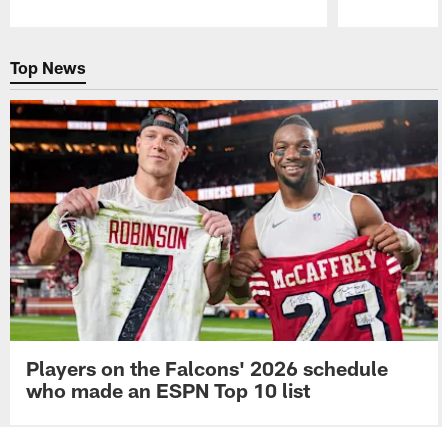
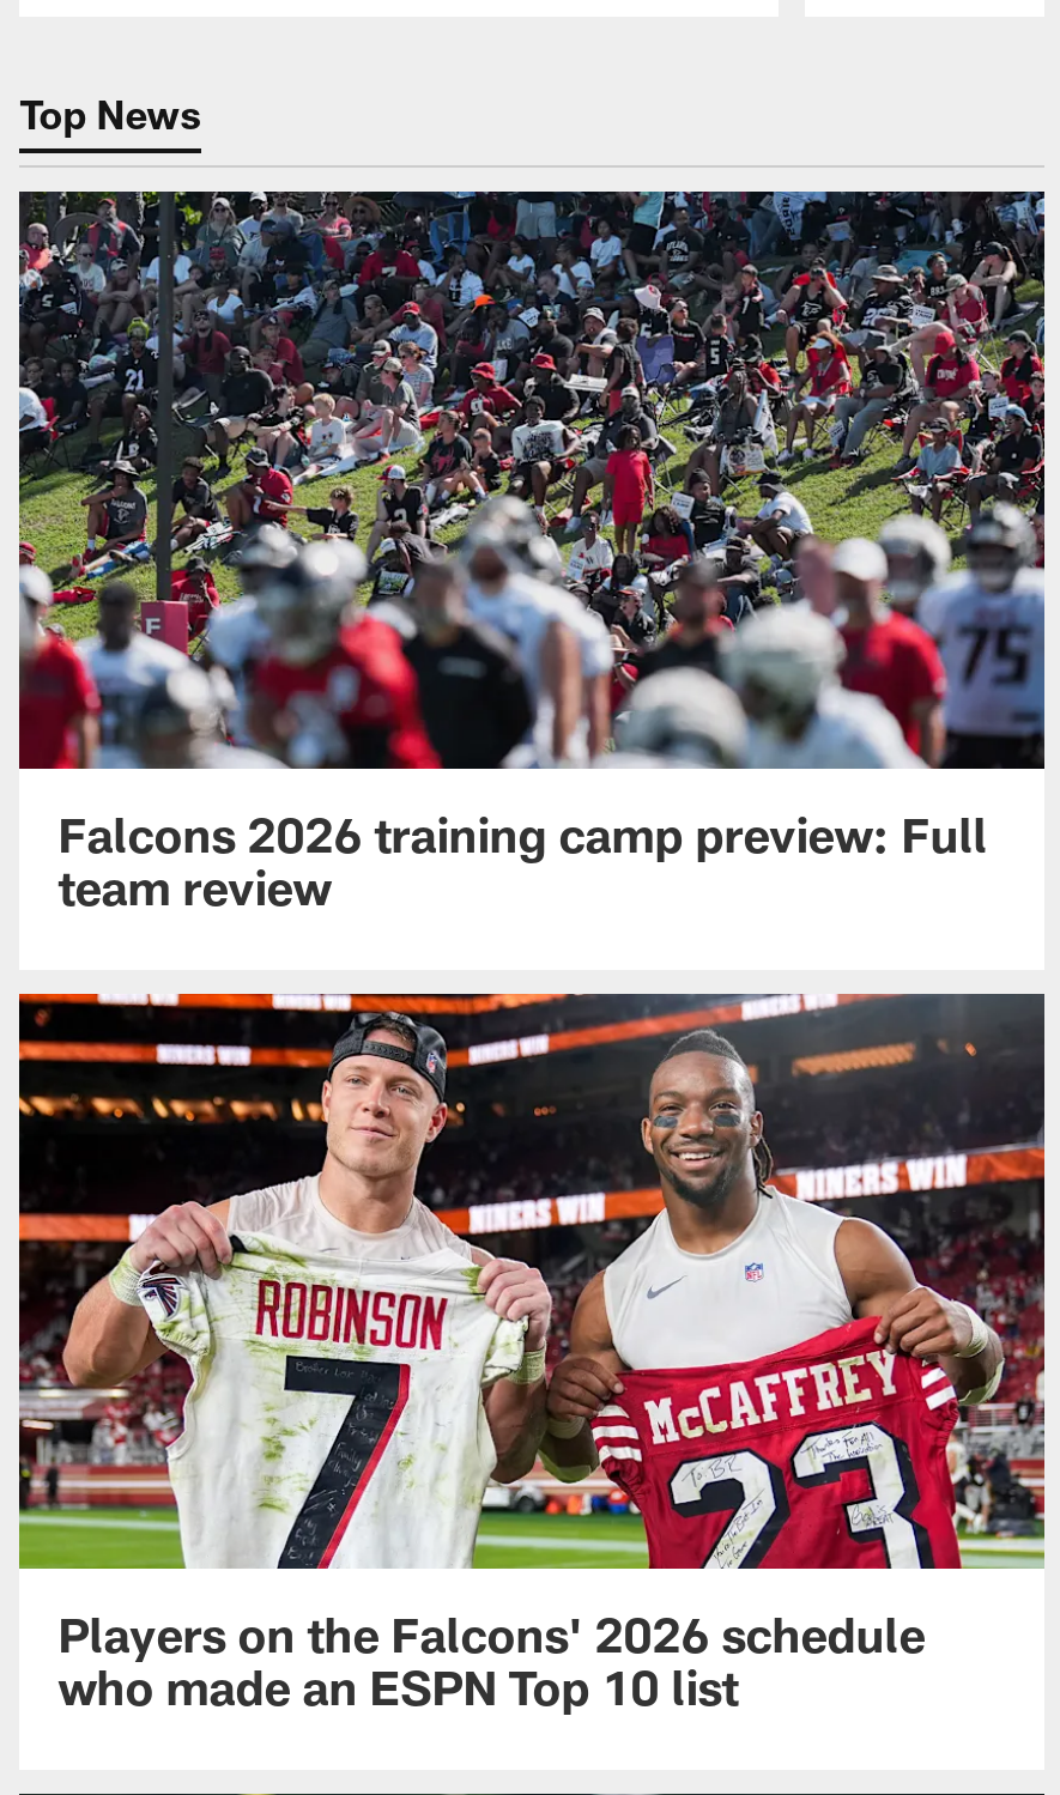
+ [image]
+ Falcons 2026 training camp preview: Full
+ team review
